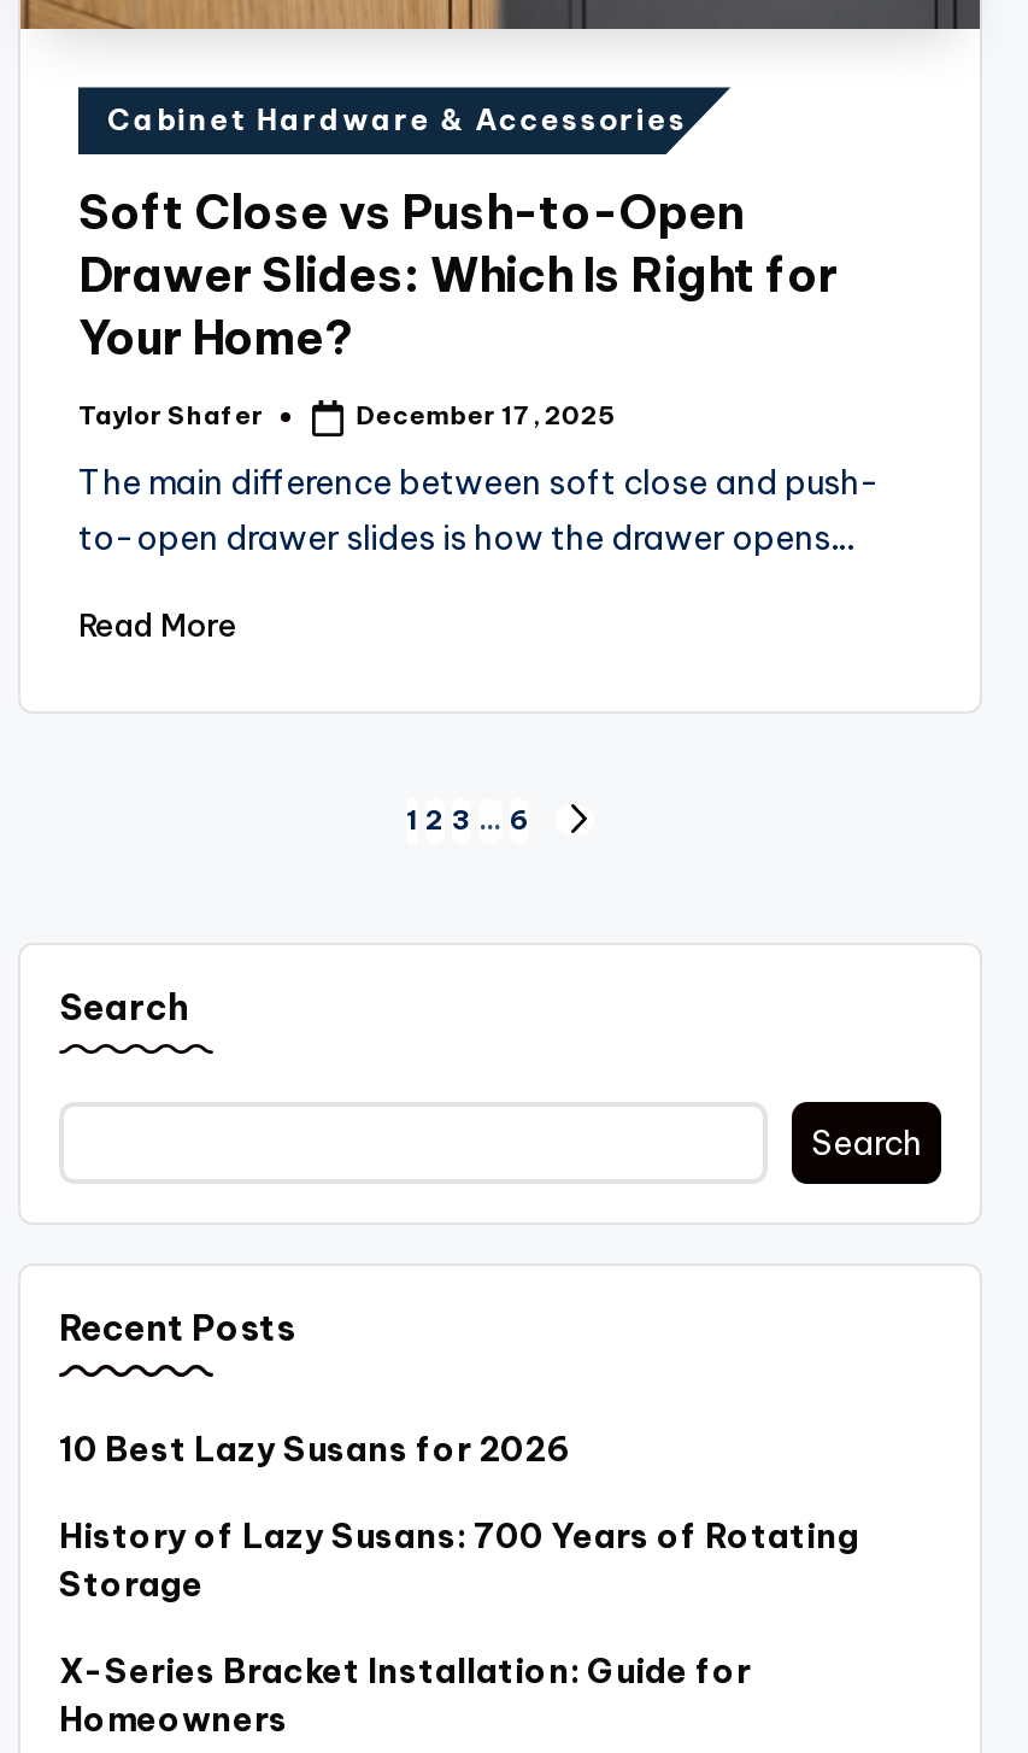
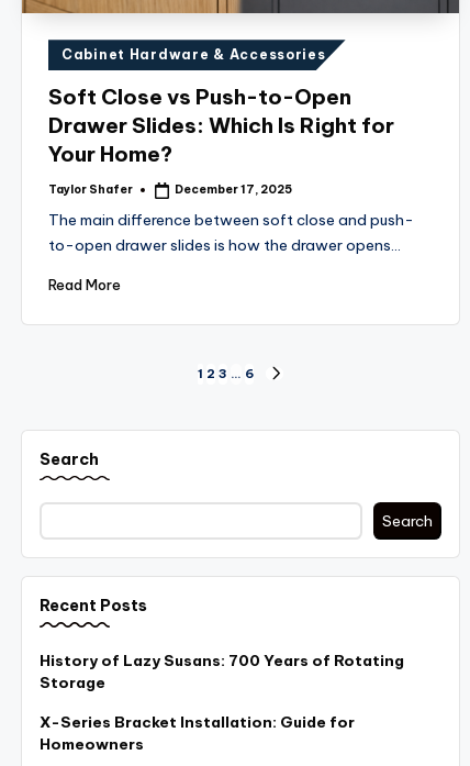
- 10 Best Lazy Susans for 2026
